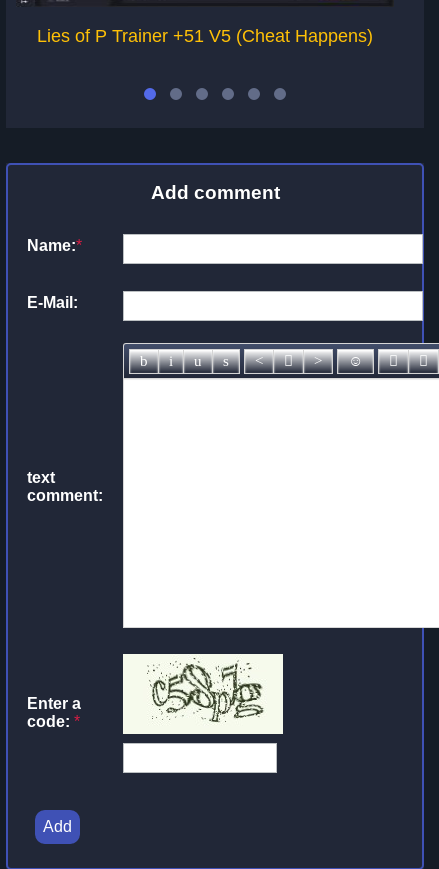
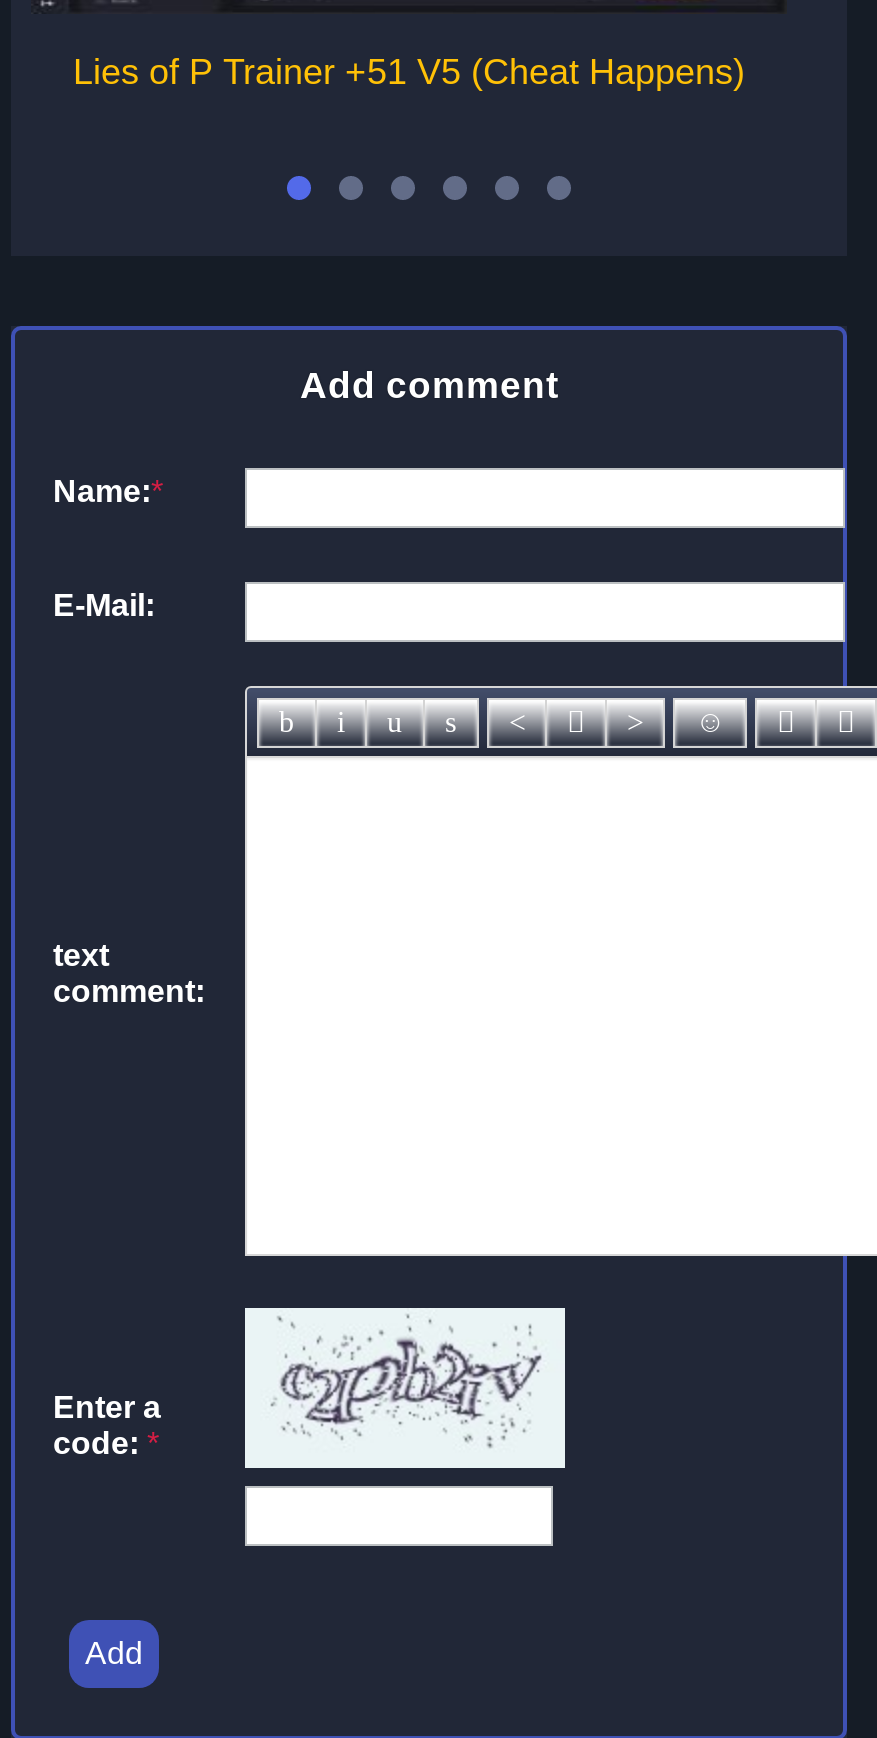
- [image]
+ [image]
